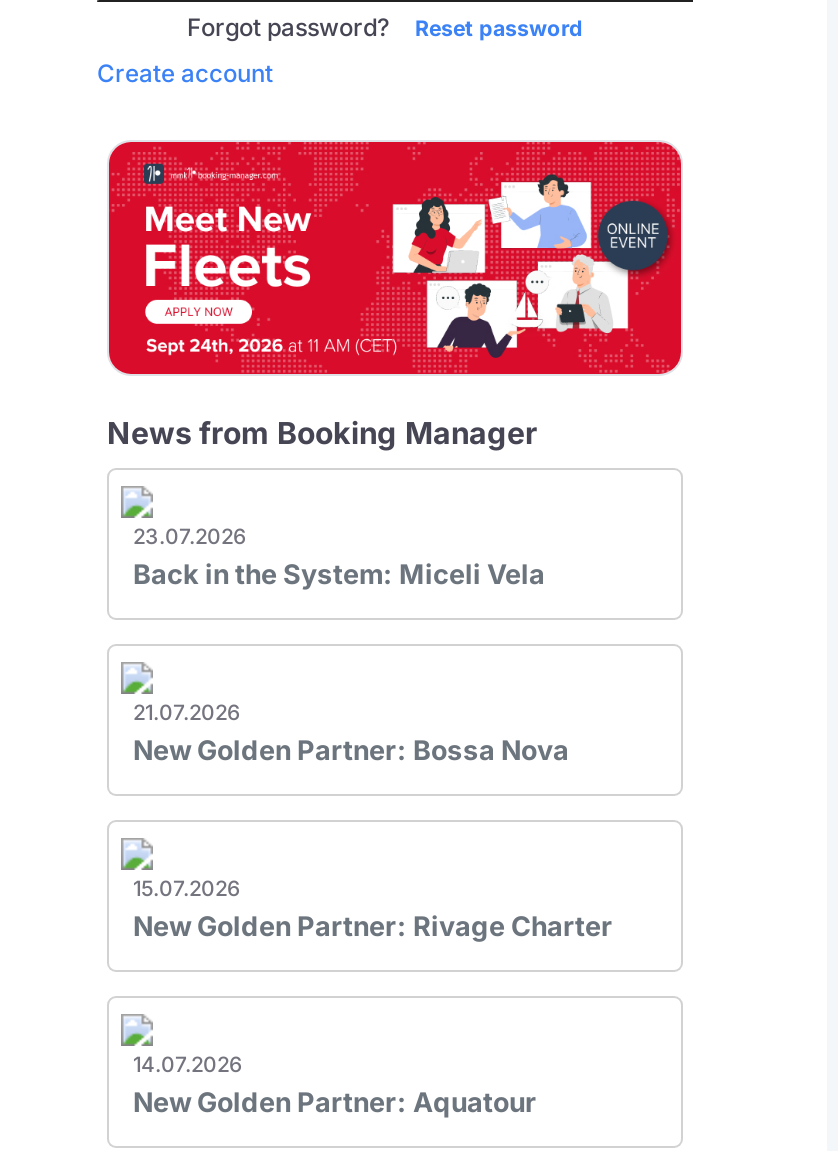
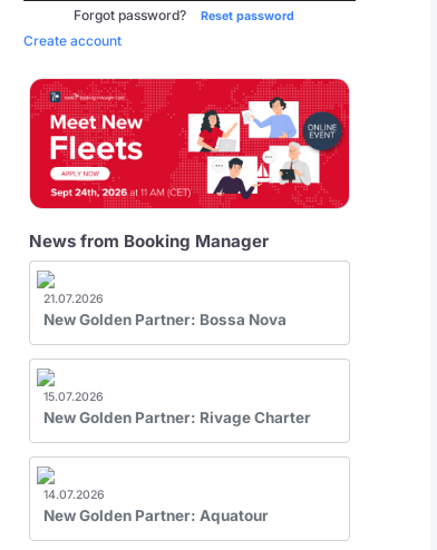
- 23.07.2026
- Back in the System: Miceli Vela
